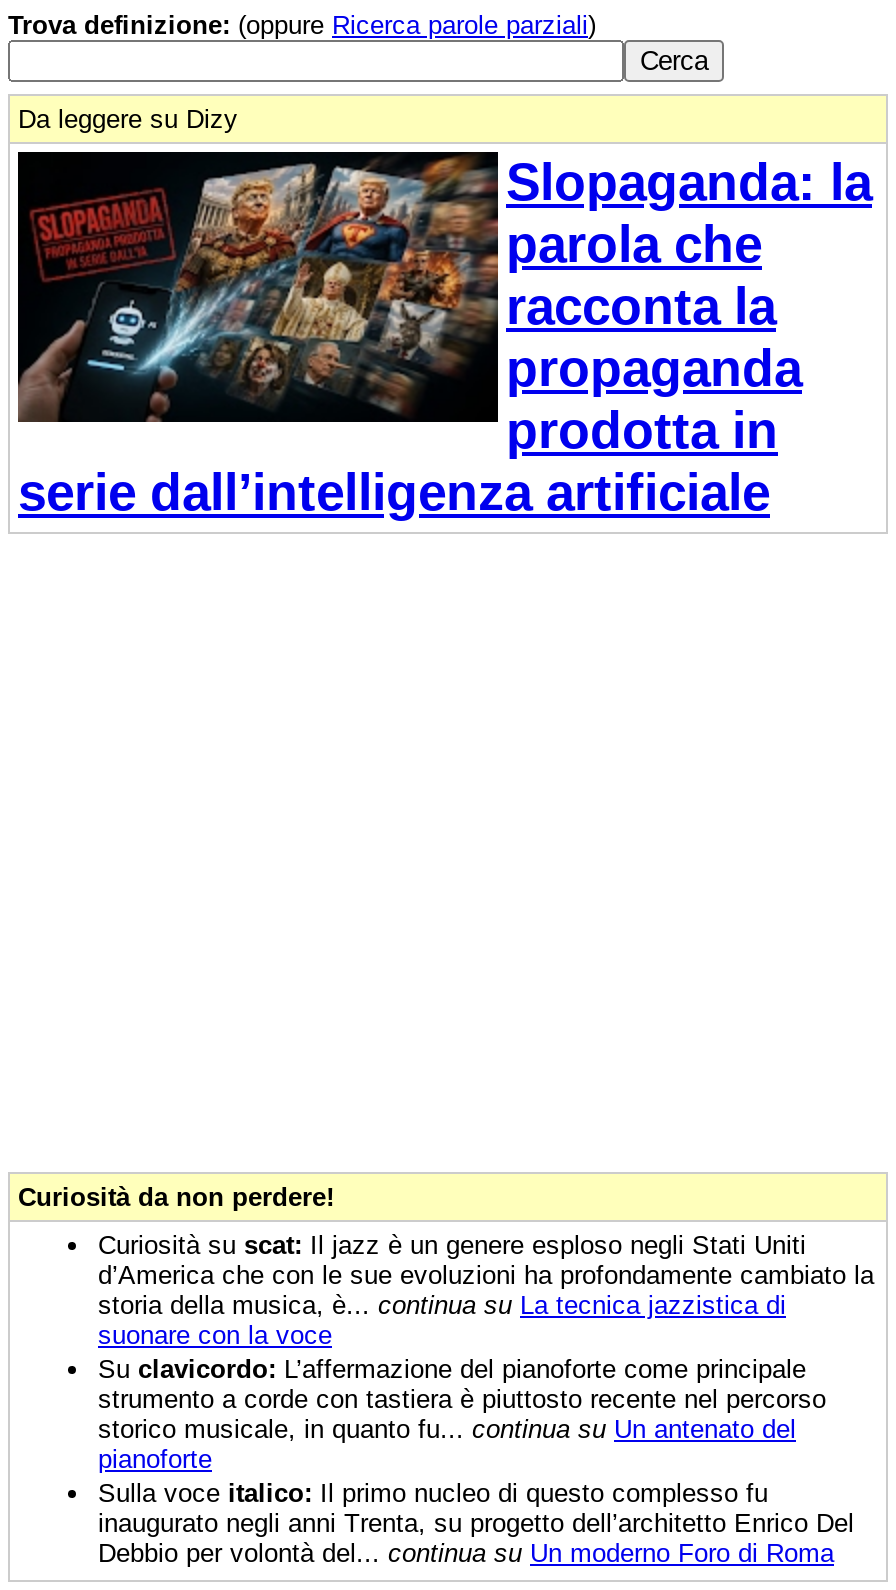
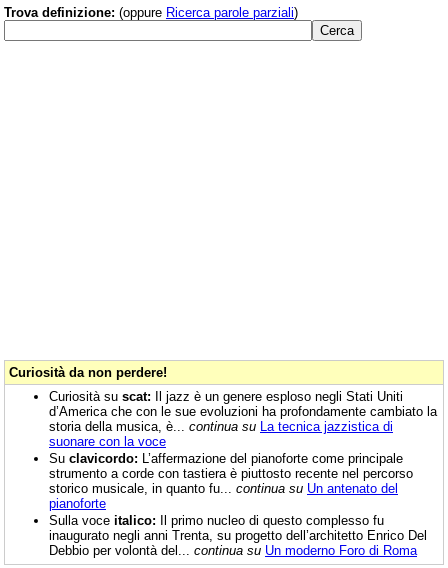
- [image]
- Da leggere su Dizy
- Slopaganda: la
- parola che
- racconta la
- propaganda
- prodotta in
- serie dall’intelligenza artificiale
